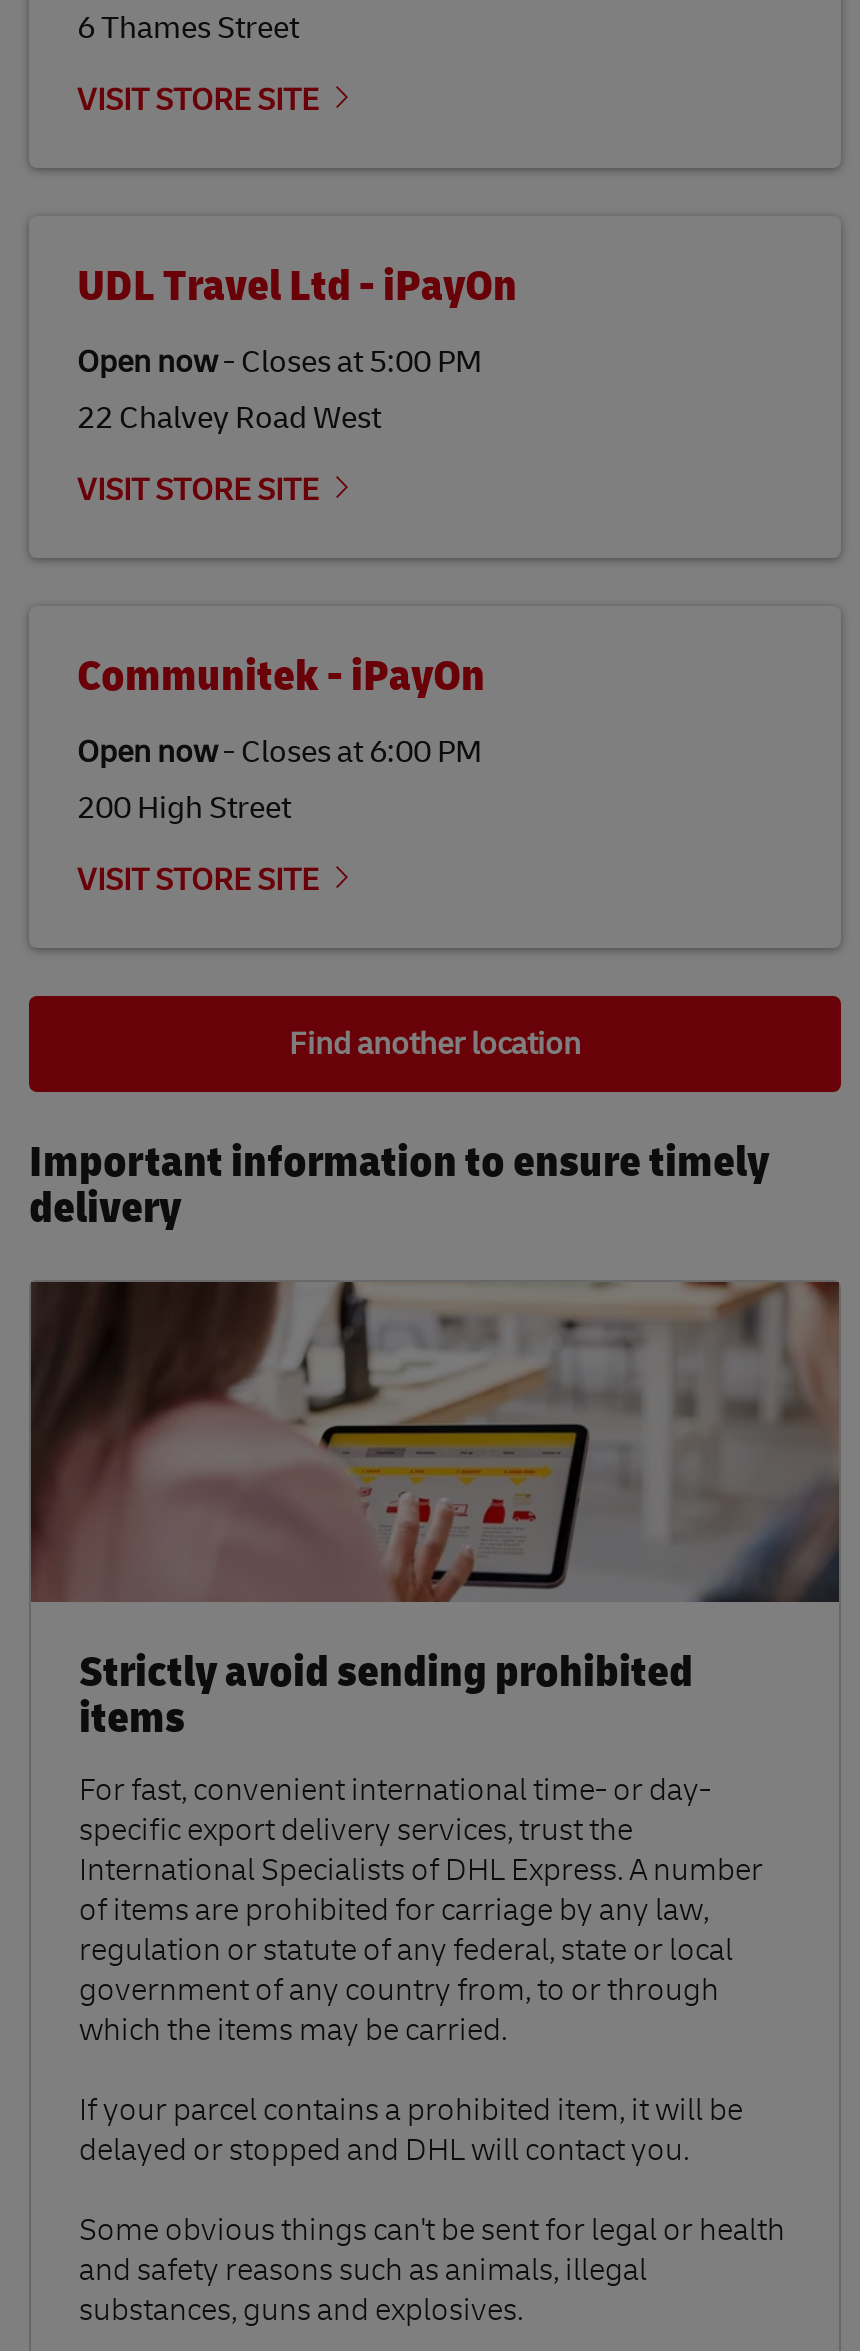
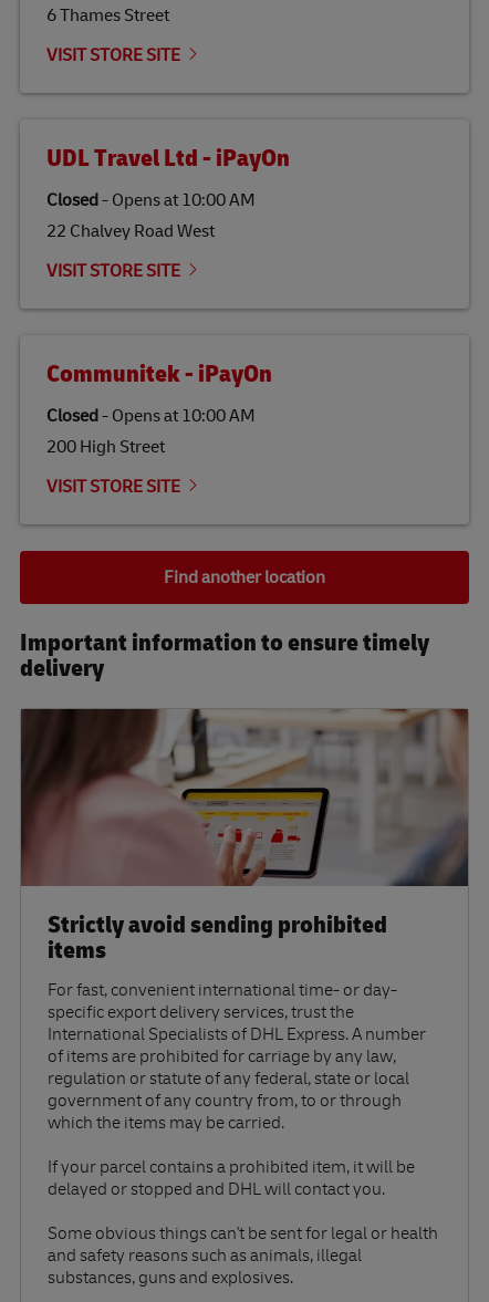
- Open now- Closes at 5:00 PM
+ Closed- Opens at 10:00 AM

- Open now- Closes at 6:00 PM
+ Closed- Opens at 10:00 AM
